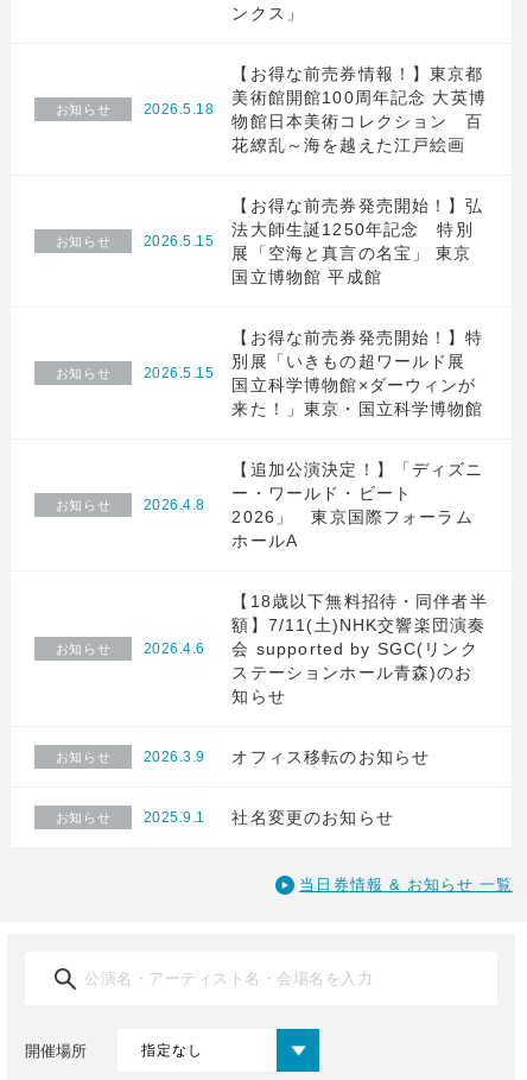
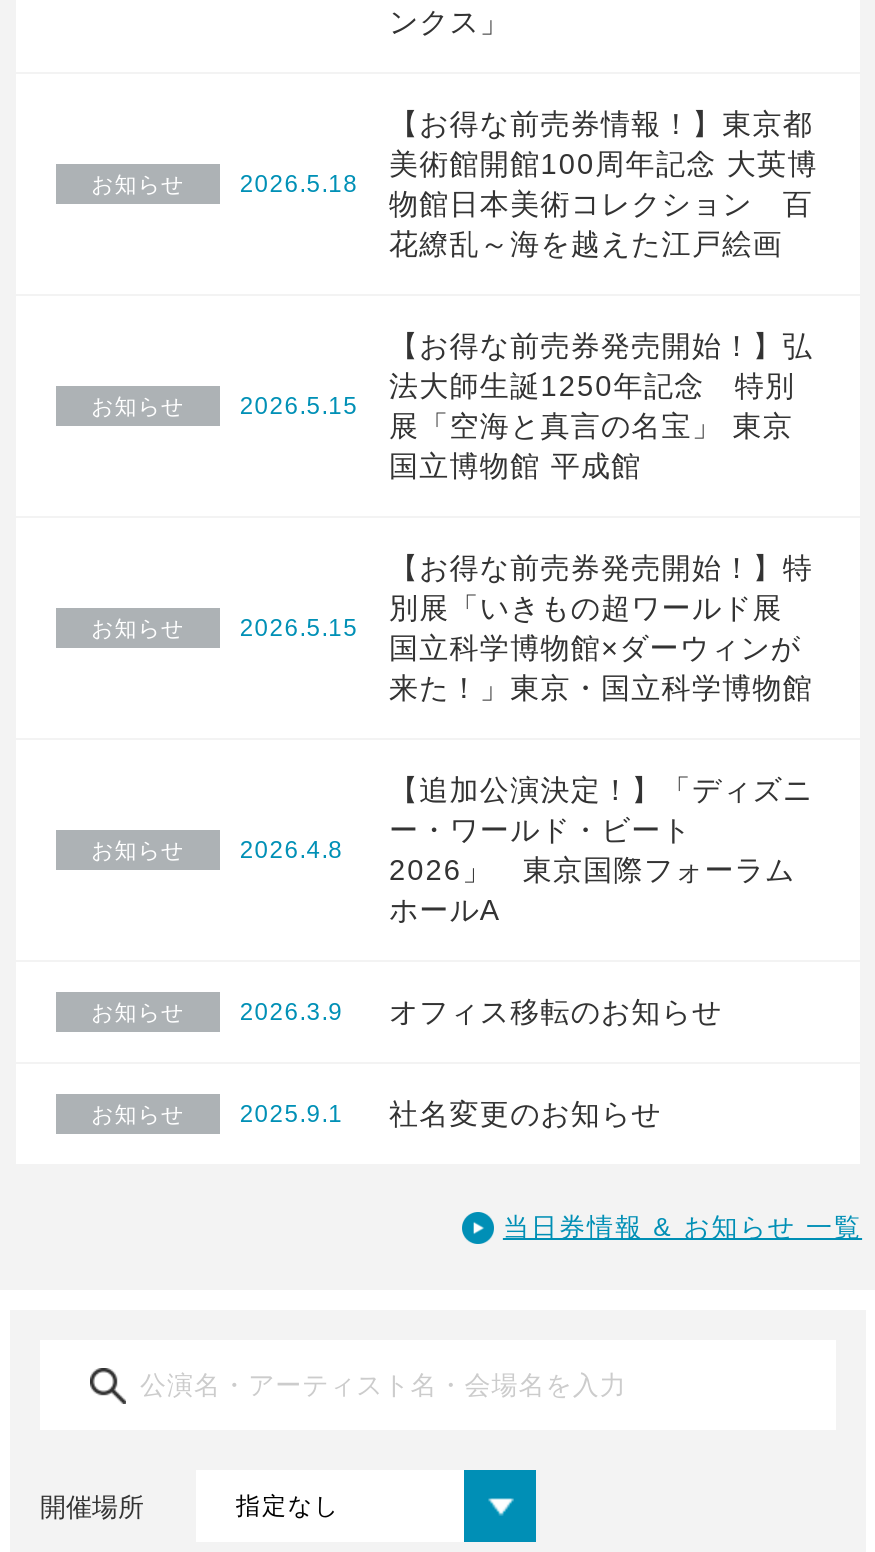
- 【18歳以下無料招待・同伴者半
- 額】7/11(土)NHK交響楽団演奏
- 会 supported by SGC(リンク
- ステーションホール青森)のお
- 知らせ
- お知らせ

- 2026.4.6
